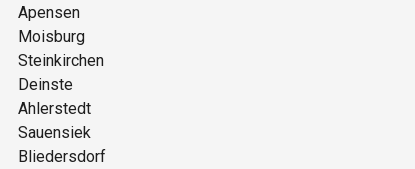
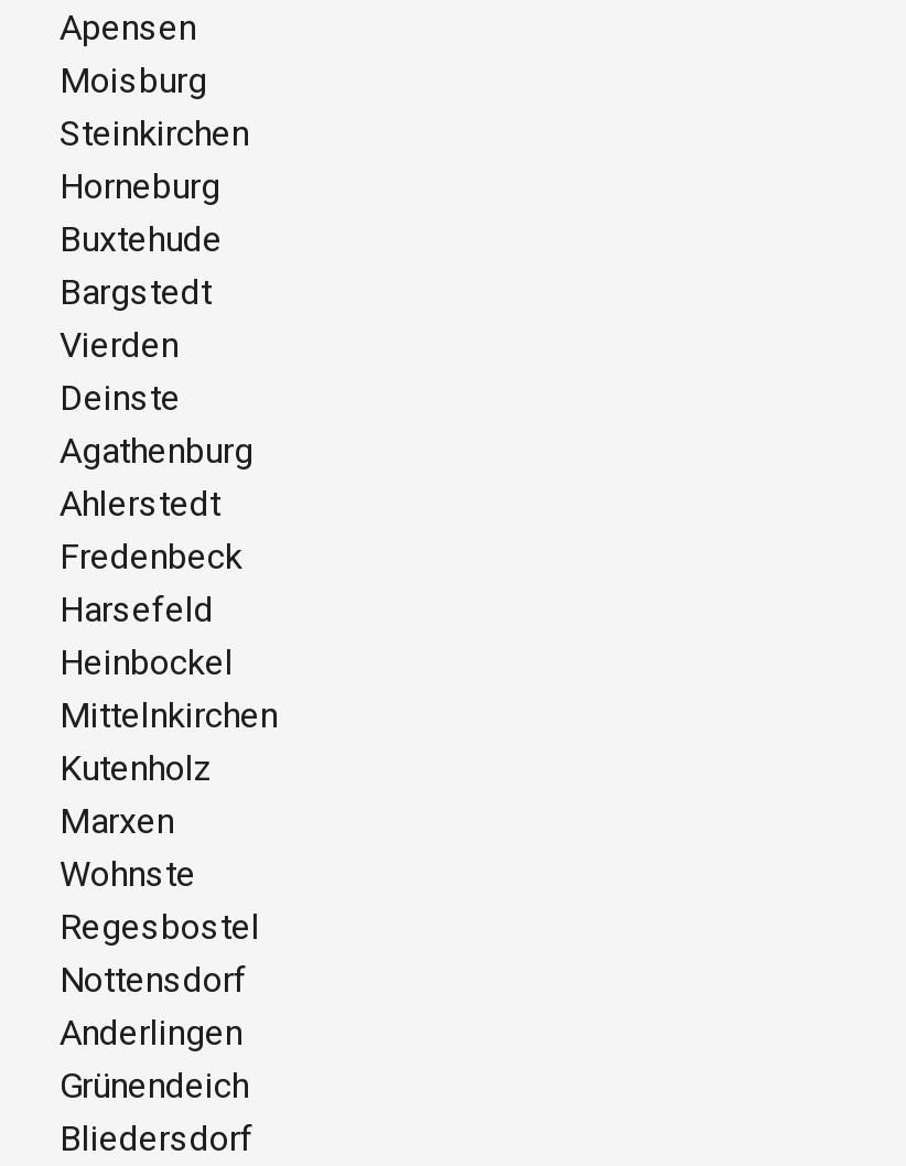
+ Horneburg
+ Buxtehude
+ Bargstedt
+ Vierden

+ Agathenburg

- Sauensiek
+ Fredenbeck
+ Harsefeld
+ Heinbockel
+ Mittelnkirchen
+ Kutenholz
+ Marxen
+ Wohnste
+ Regesbostel
+ Nottensdorf
+ Anderlingen
+ Grünendeich
